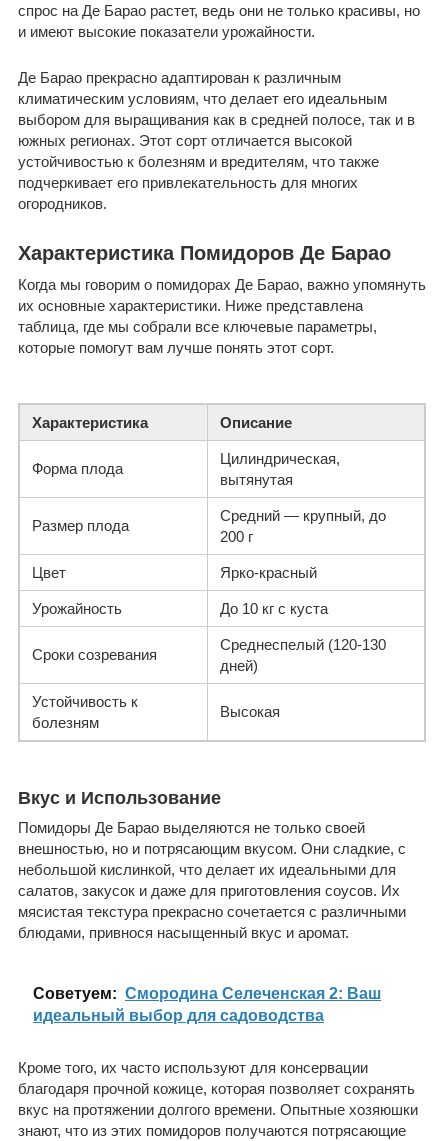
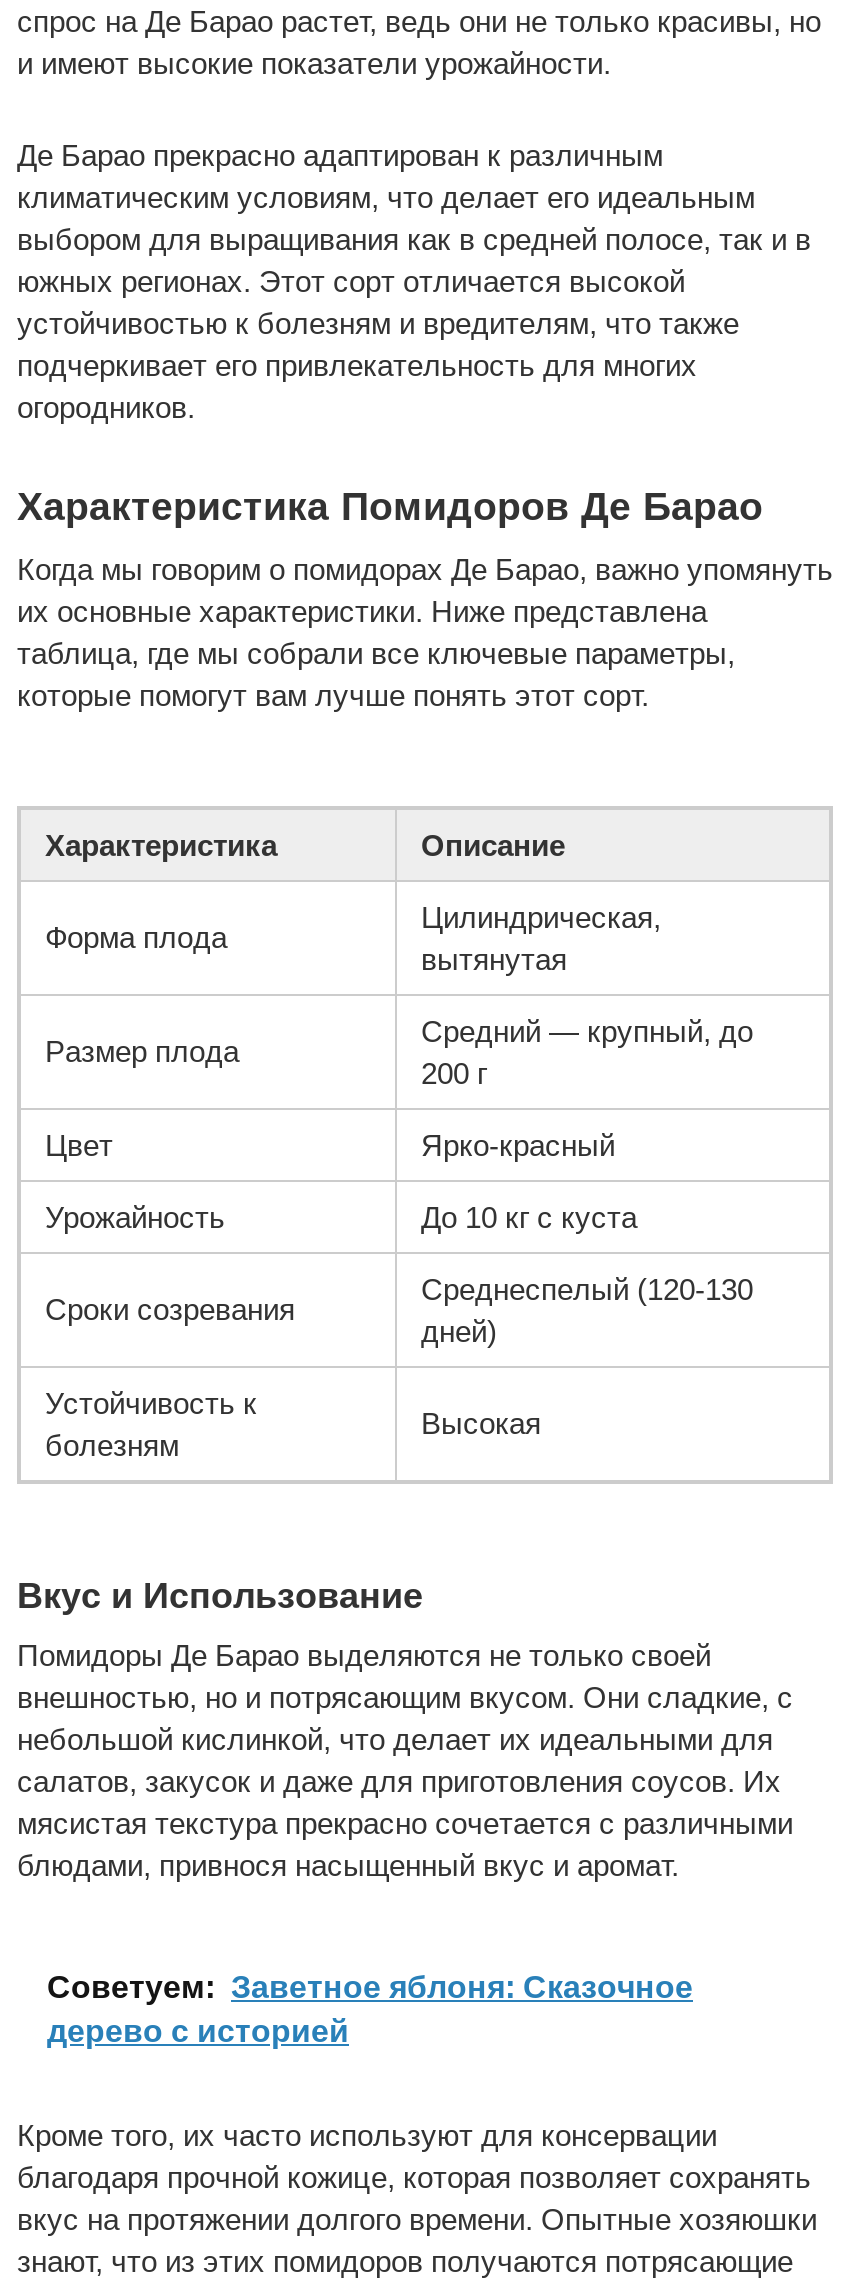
- Cоветуем: Смородина Селеченская 2: Ваш
- идеальный выбор для садоводства
+ Cоветуем: Заветное яблоня: Сказочное
+ дерево с историей
